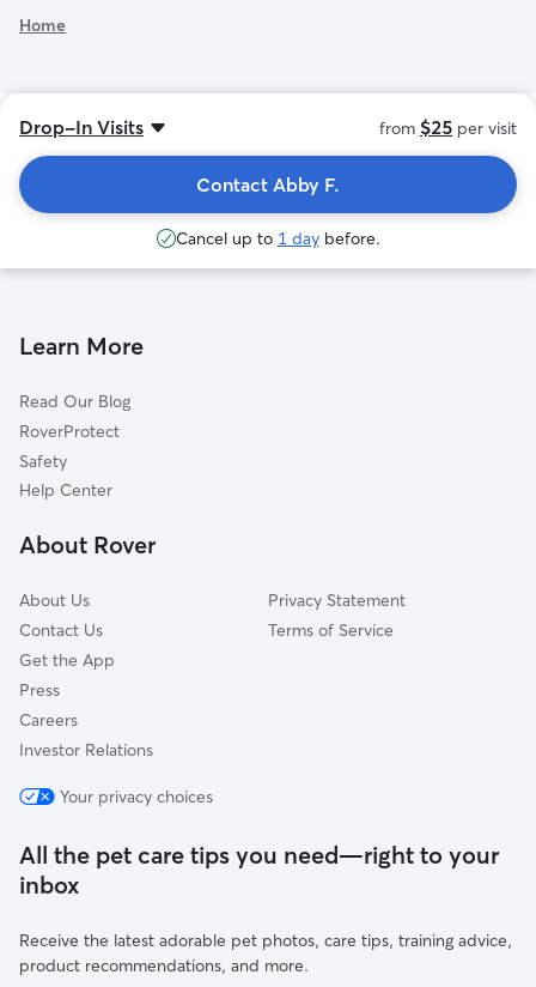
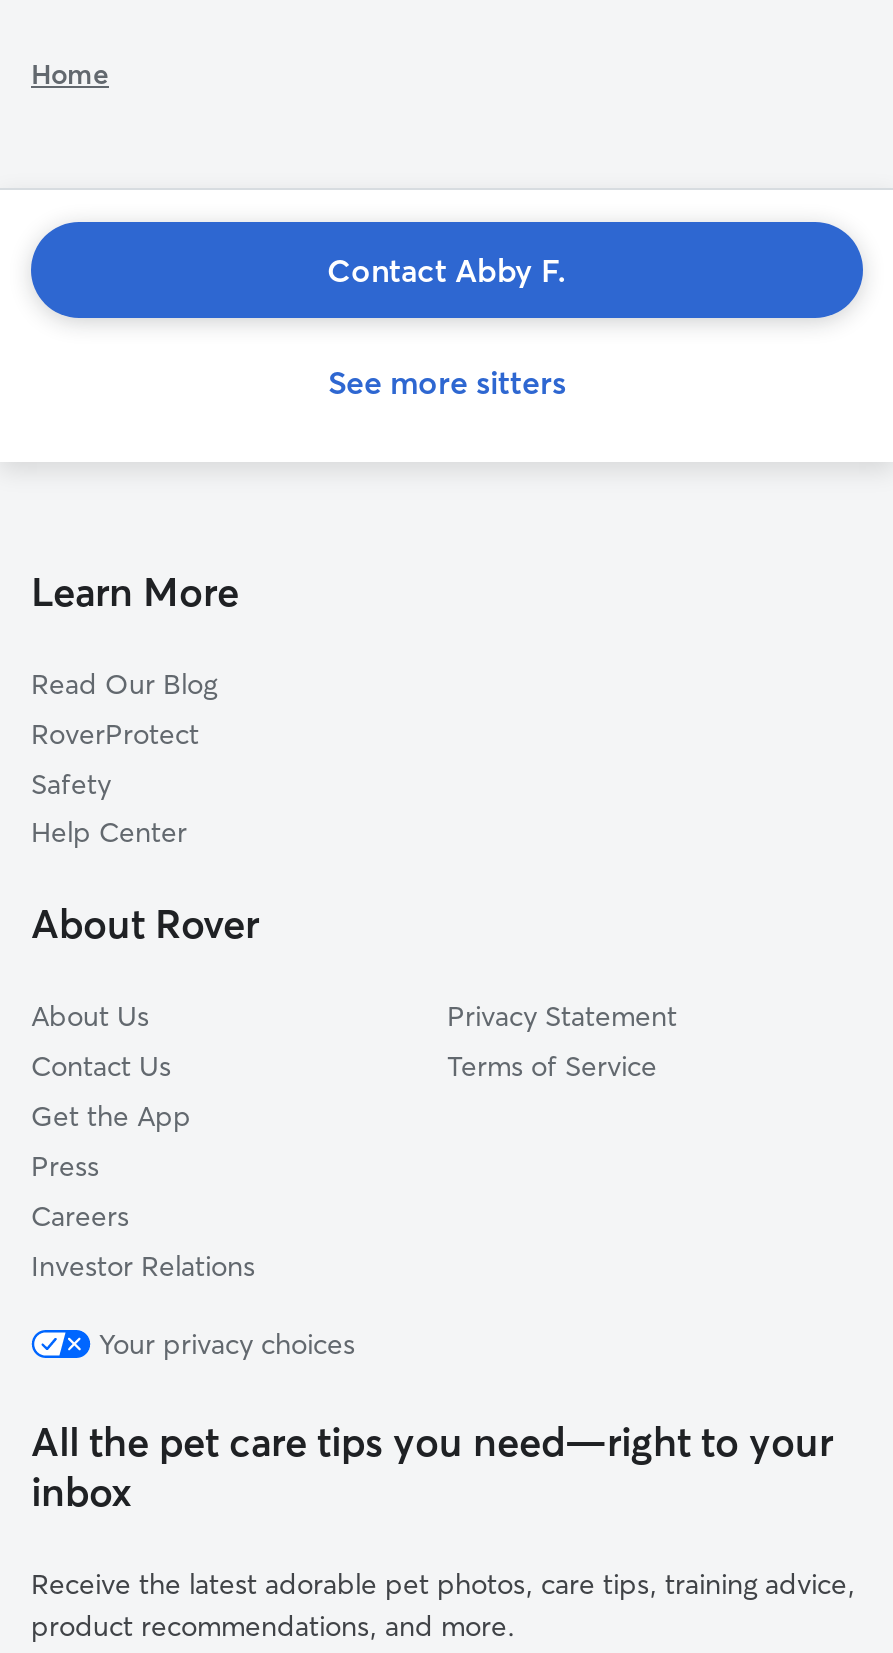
- Drop-In Visits
- from $25 per visit
+ See more sitters

moved up: Contact Abby F.

- Cancel up to 1 day before.
